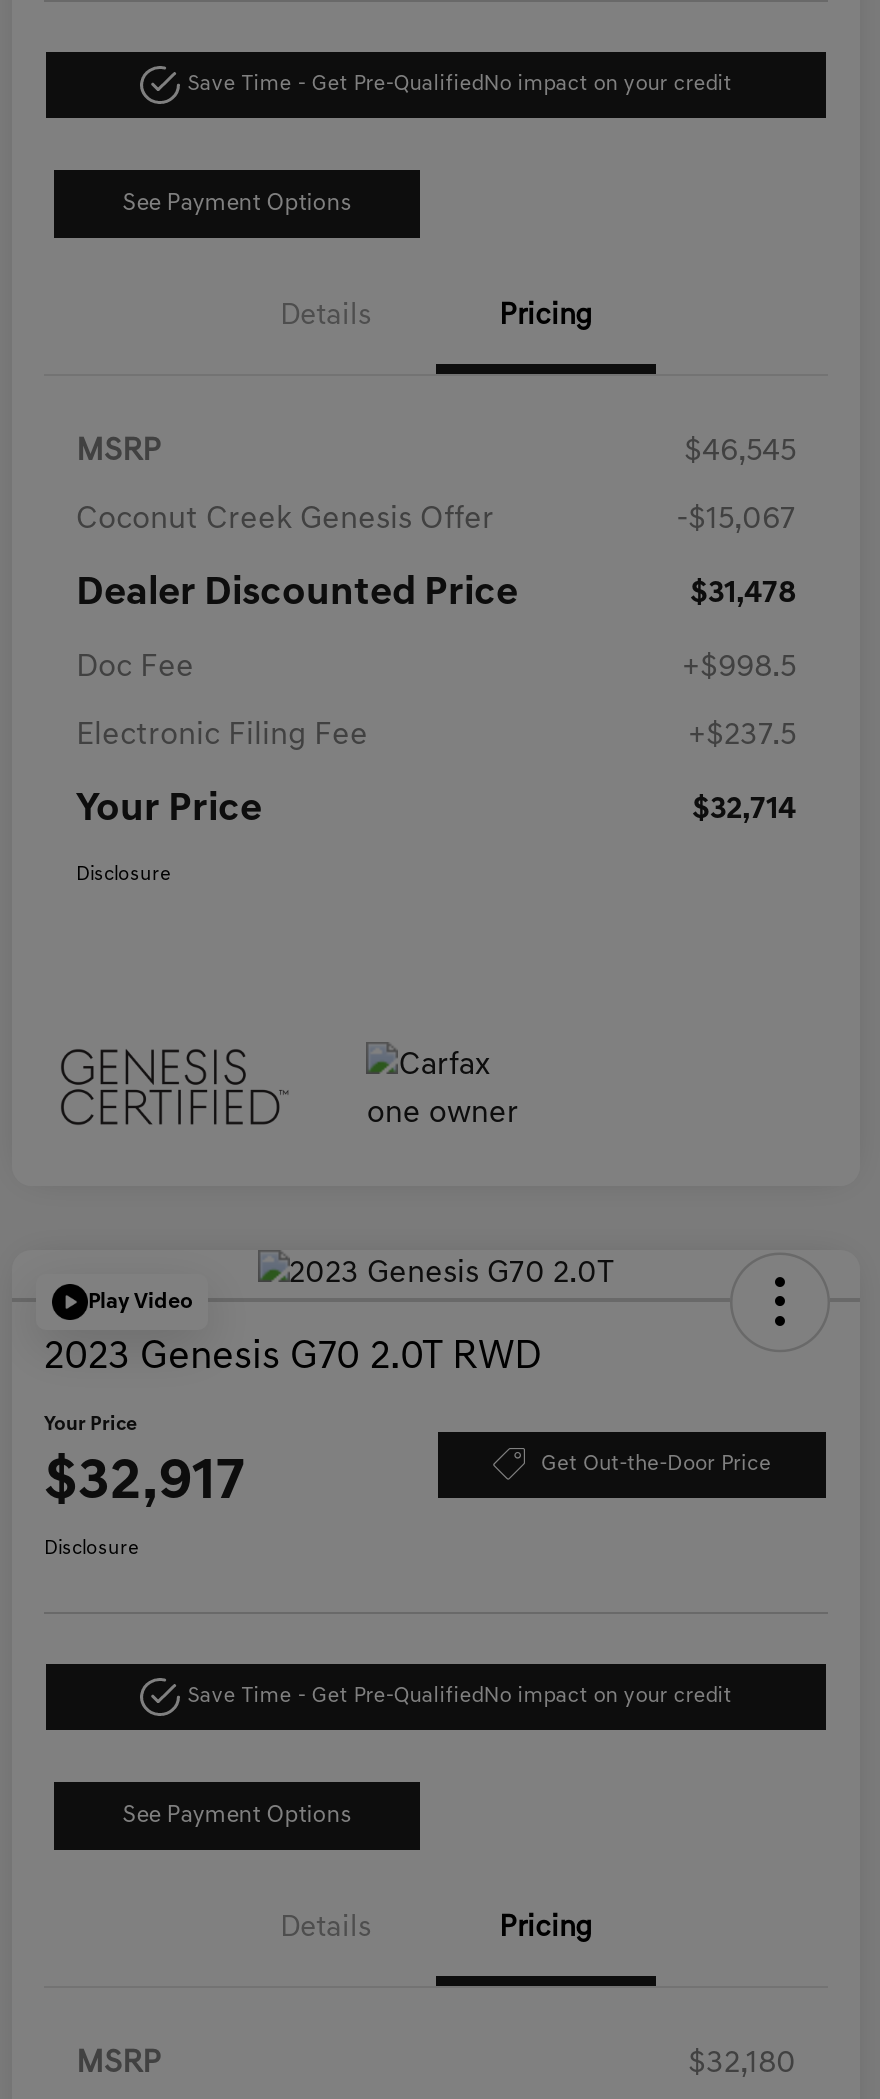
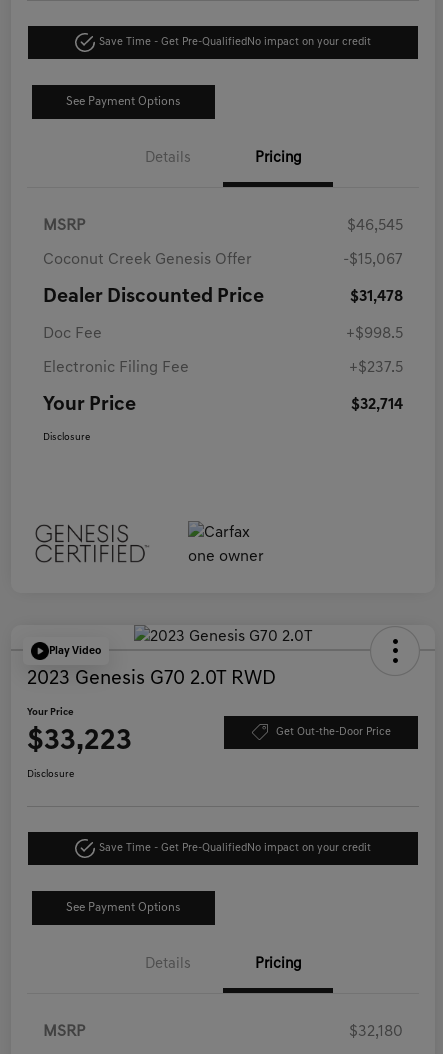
- $32,917
+ $33,223
